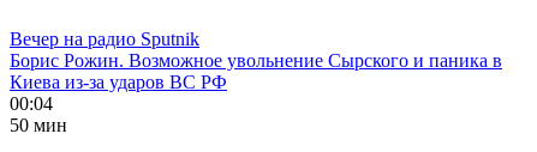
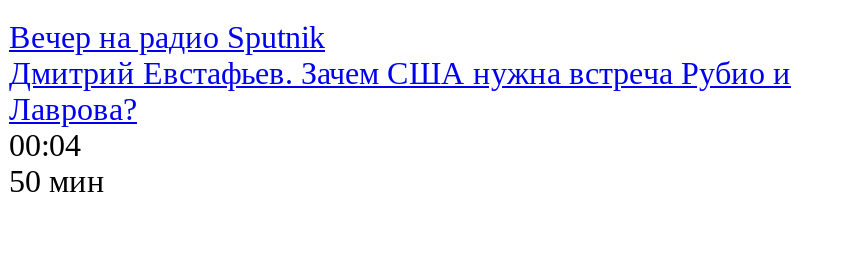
- Борис Рожин. Возможное увольнение Сырского и паника в
- Киева из-за ударов ВС РФ
+ Дмитрий Евстафьев. Зачем США нужна встреча Рубио и
+ Лаврова?
